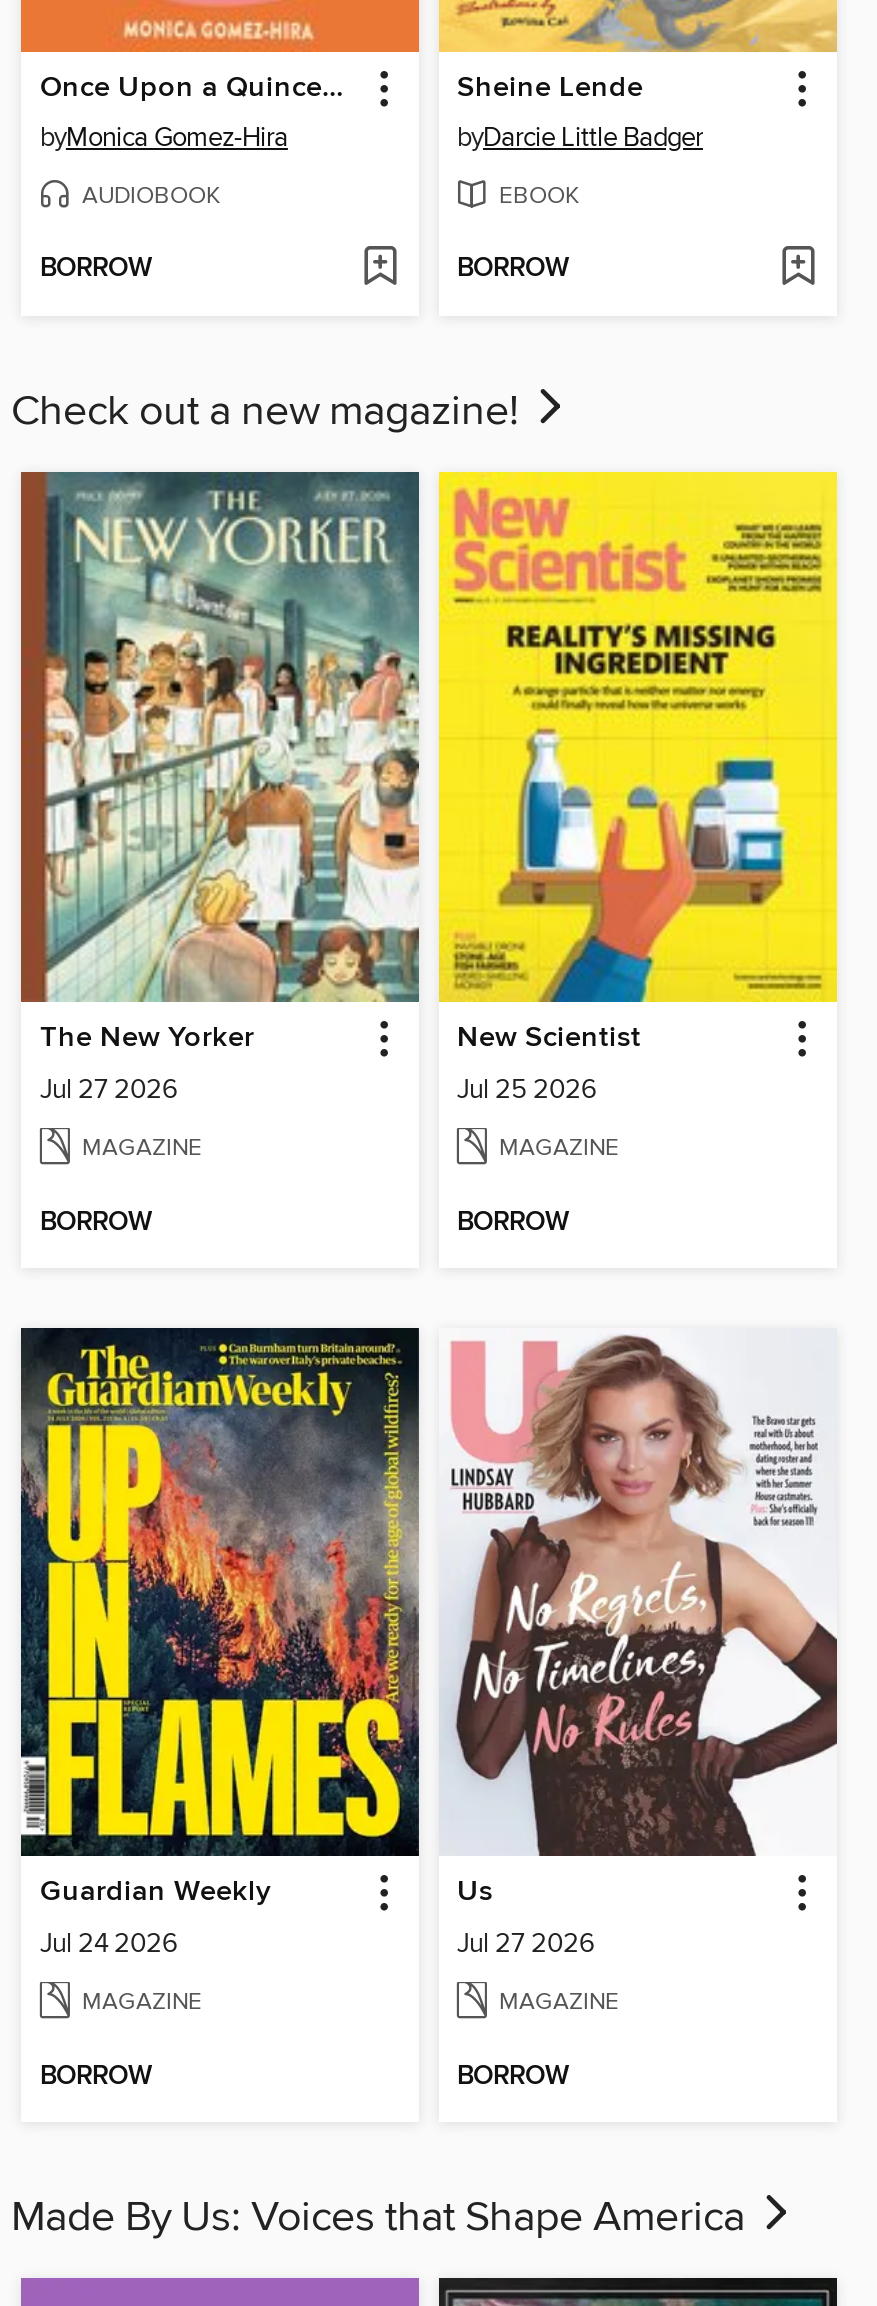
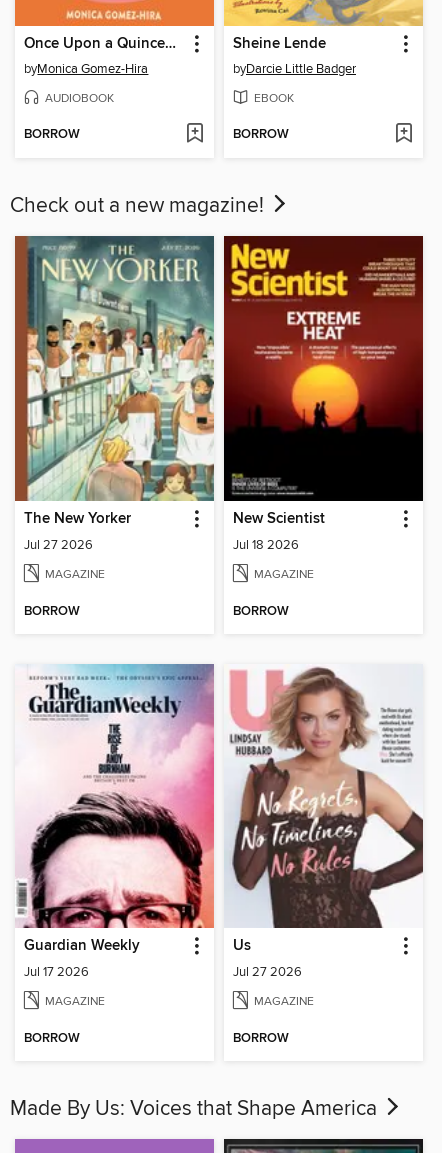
- [image]
- Jul 25 2026
+ [image]
+ Jul 18 2026

- [image]
- Jul 24 2026
+ [image]
+ Jul 17 2026
